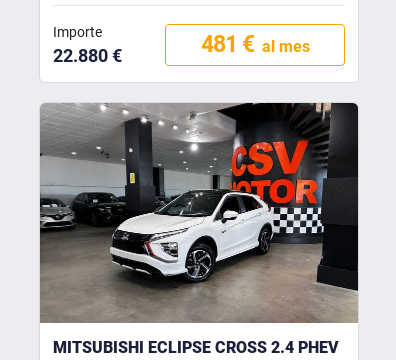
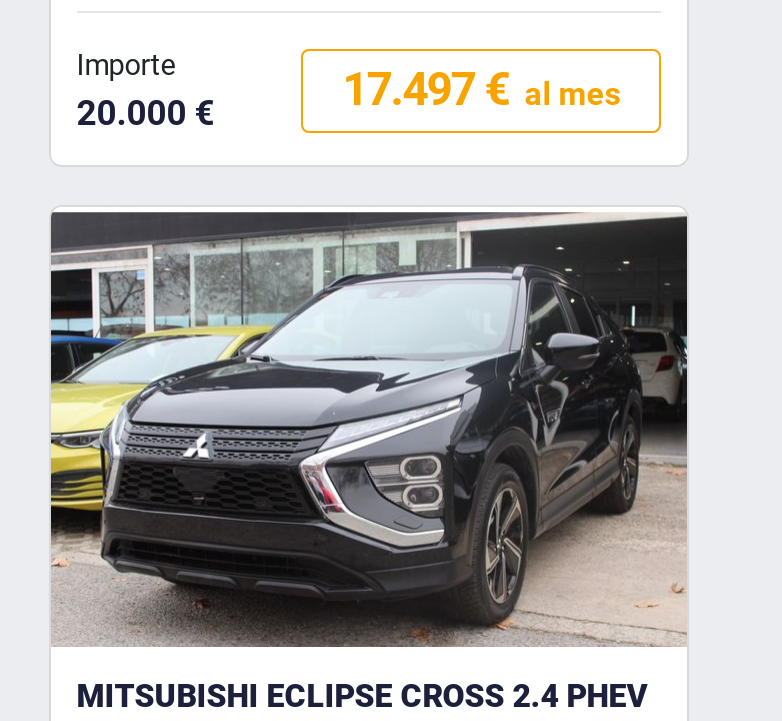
- 481 € al mes
+ 17.497 € al mes

- 22.880 €
+ 20.000 €

- [image]
+ [image]
